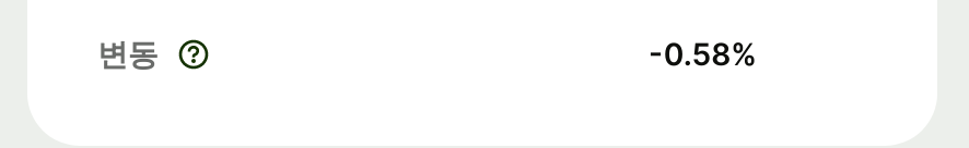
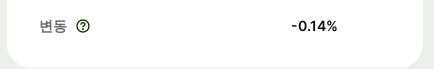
- -0.58%
+ -0.14%
